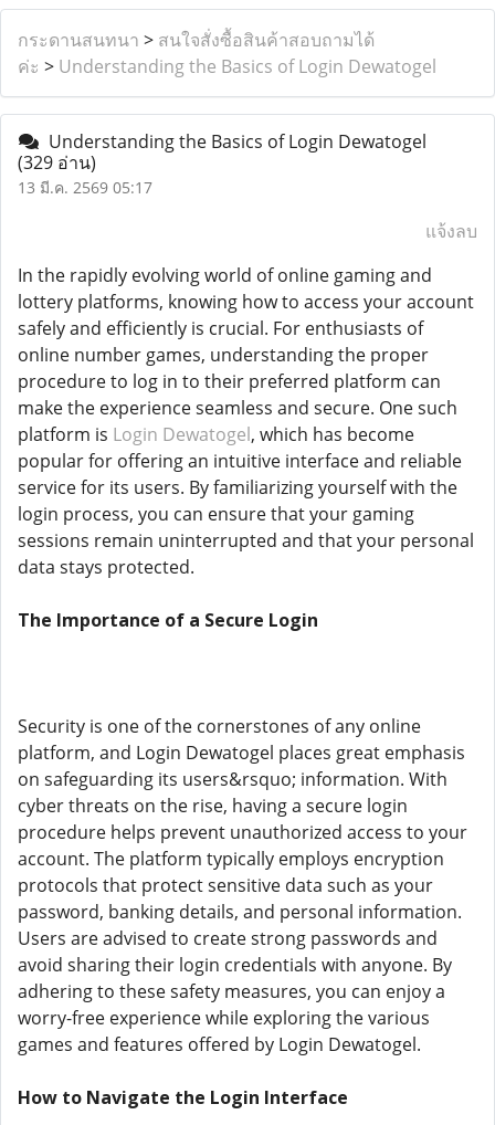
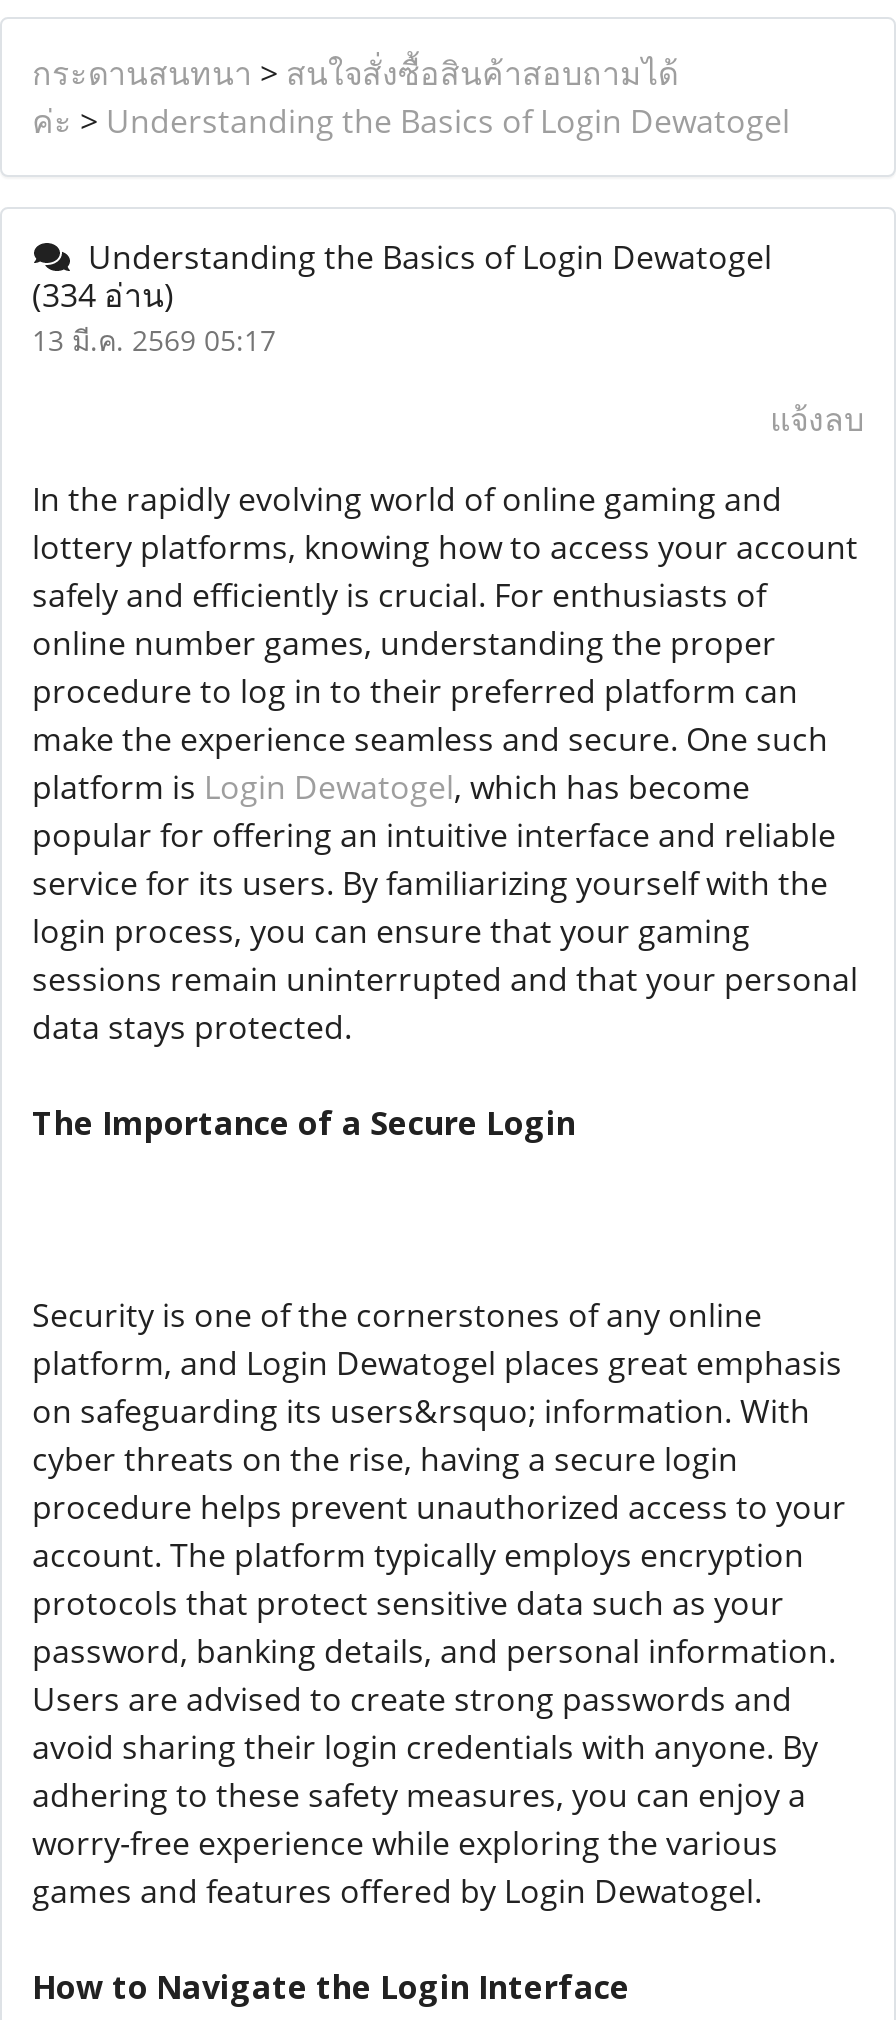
- (329 อ่าน)
+ (334 อ่าน)
